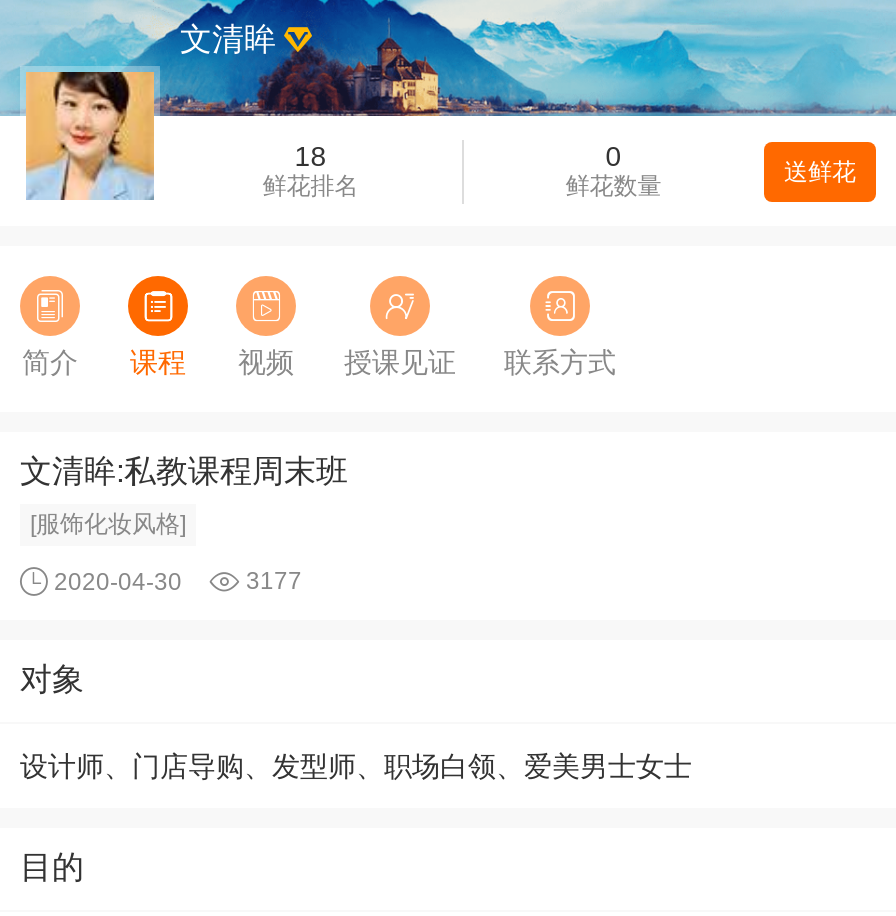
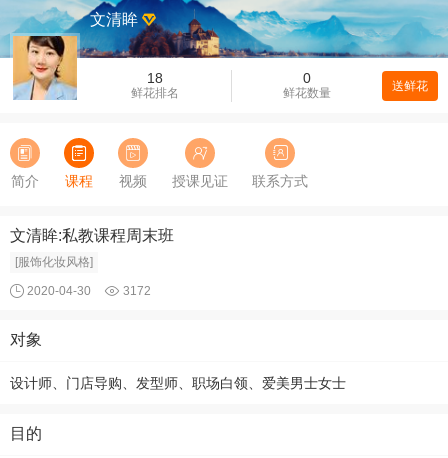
- 3177
+ 3172
